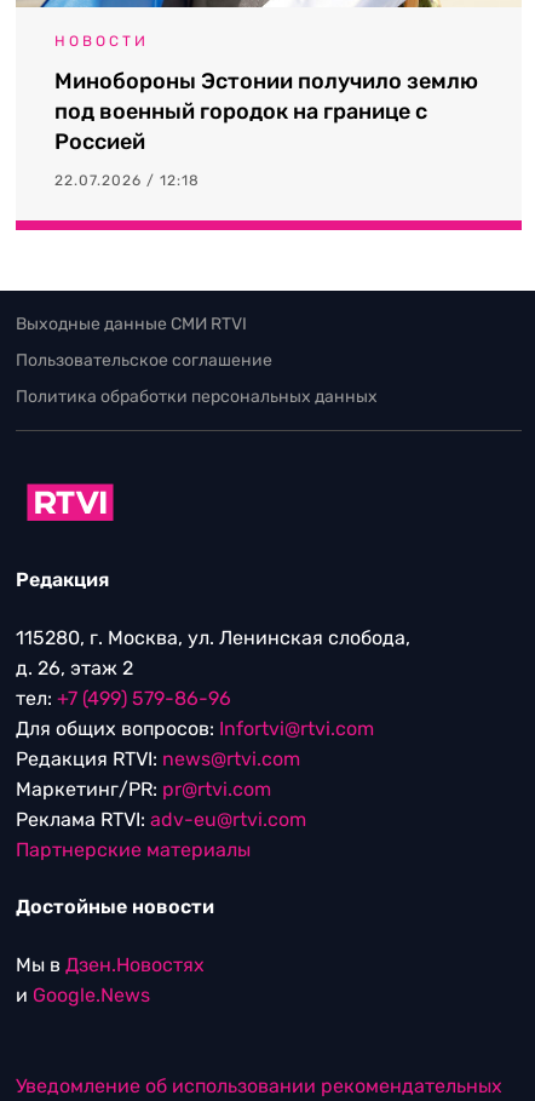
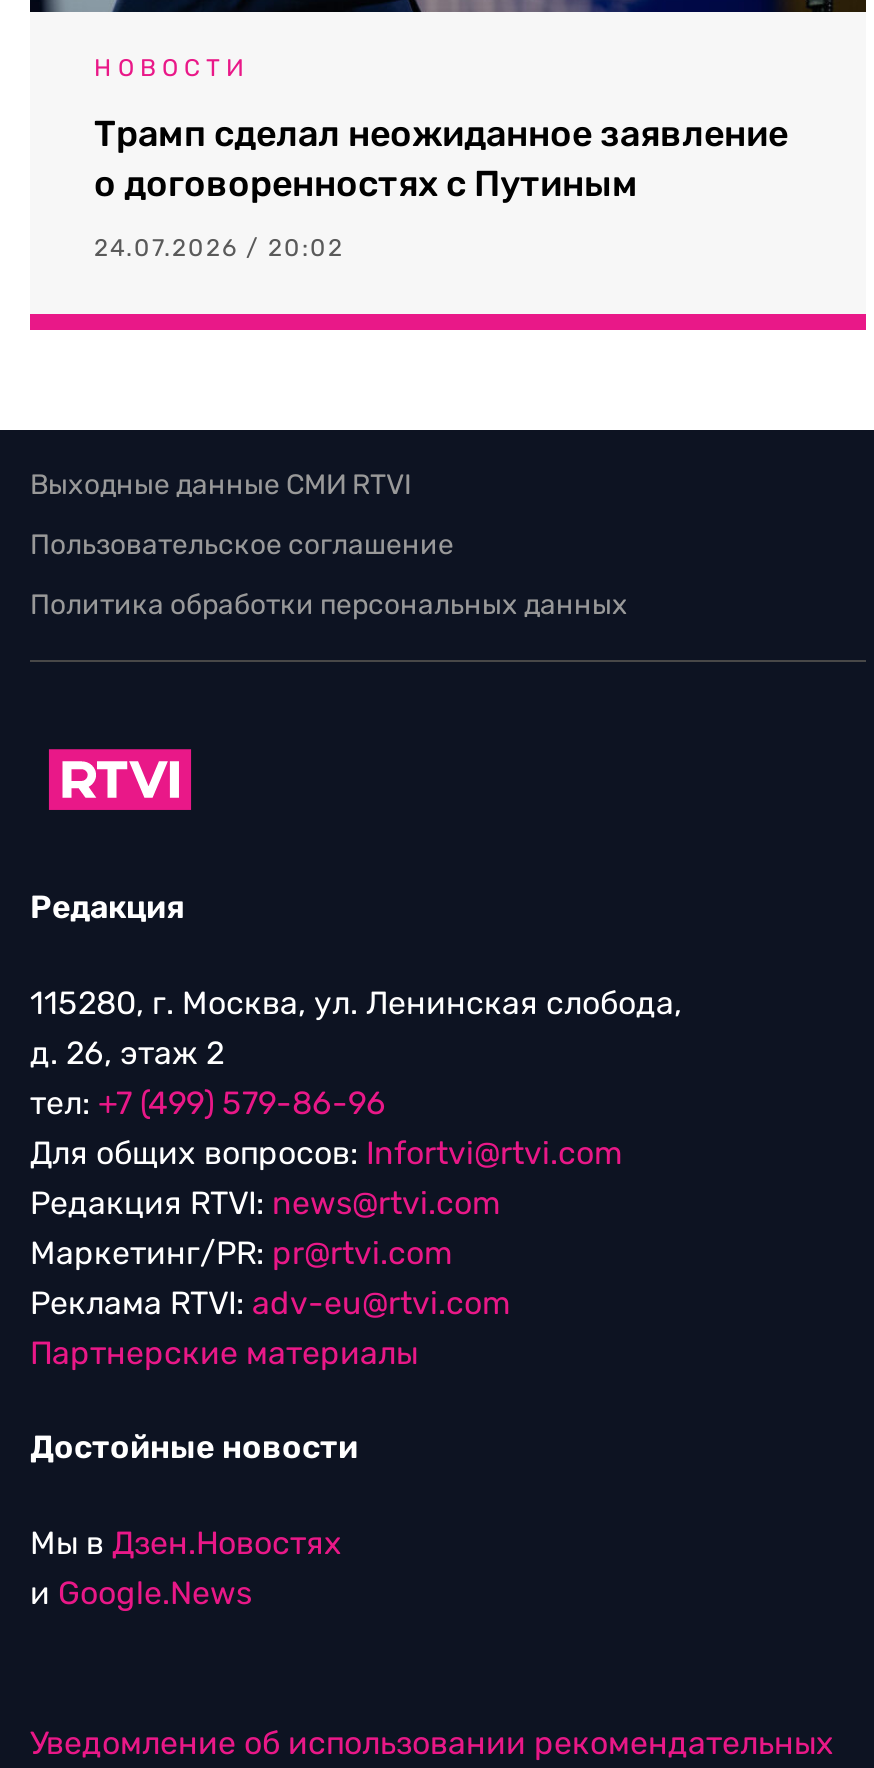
- Минобороны Эстонии получило землю
- под военный городок на границе с
- Россией
+ Трамп сделал неожиданное заявление
+ о договоренностях с Путиным

- 22.07.2026 / 12:18
+ 24.07.2026 / 20:02
